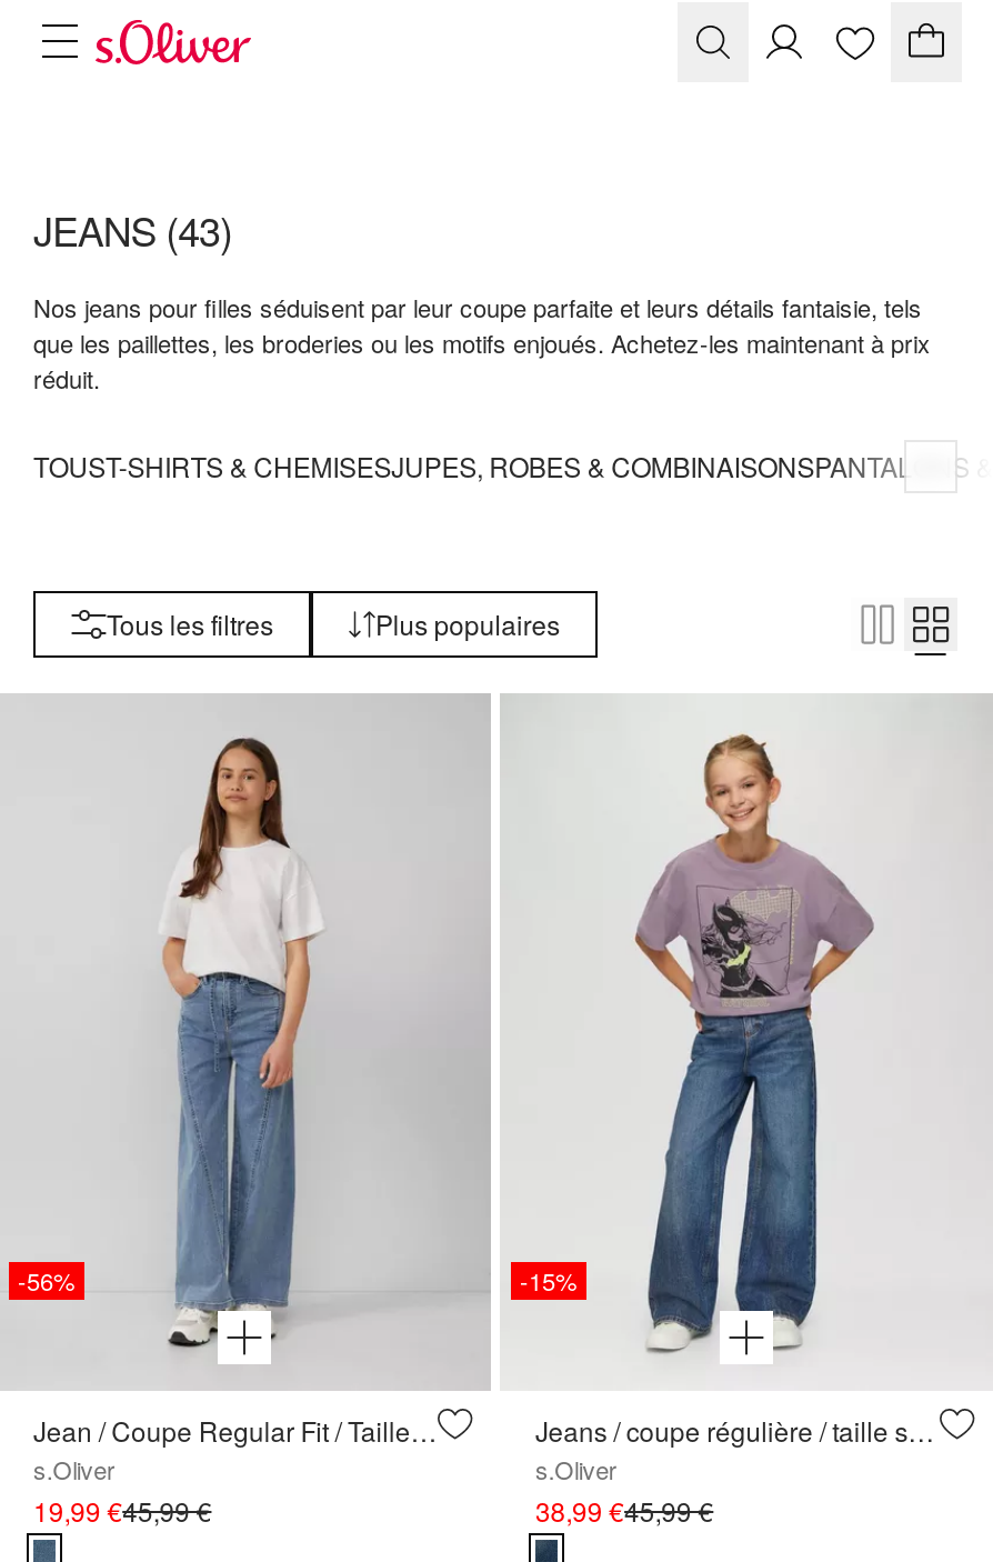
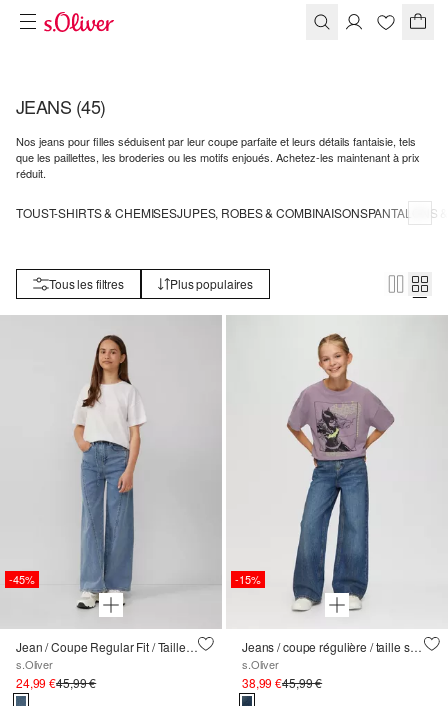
- JEANS (43)
+ JEANS (45)

- -56%
+ -45%

- 19,99 €45,99 €
+ 24,99 €45,99 €
